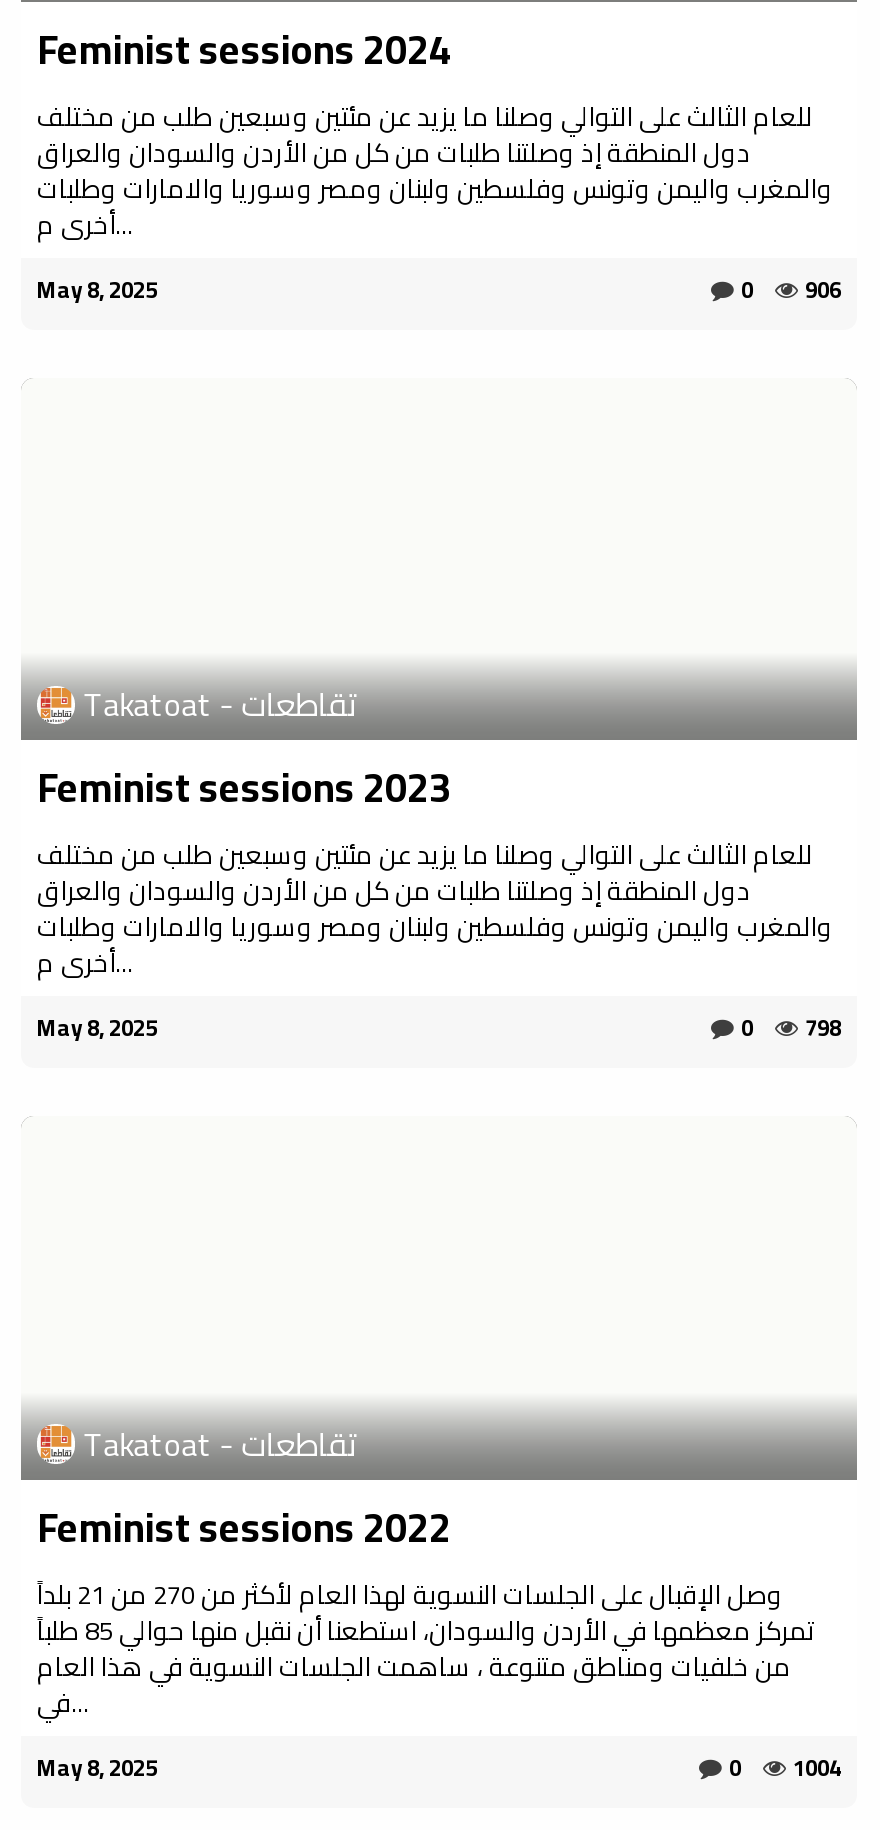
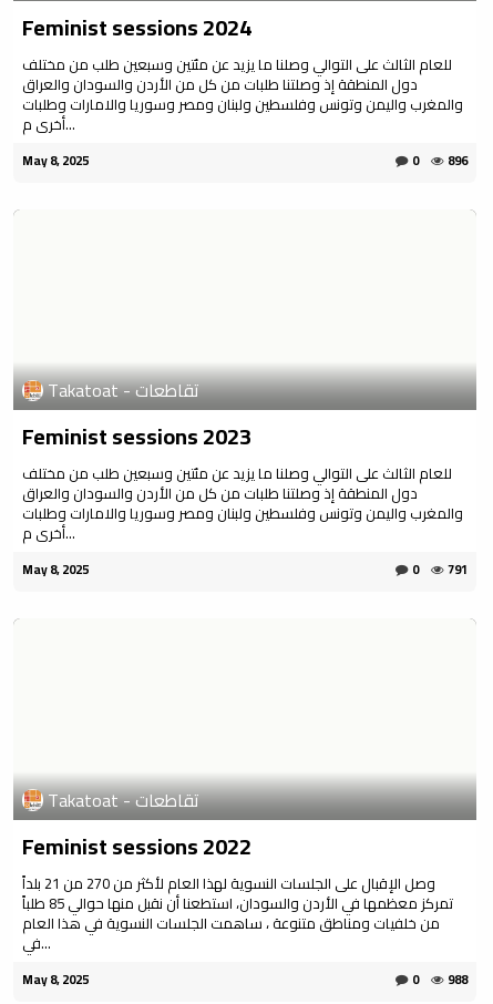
- 0 906
+ 0 896

- 0 798
+ 0 791

- 0 1004
+ 0 988
